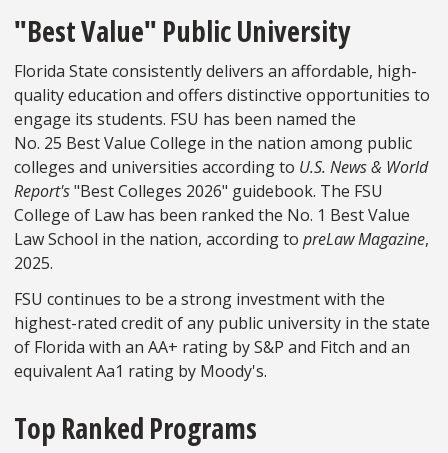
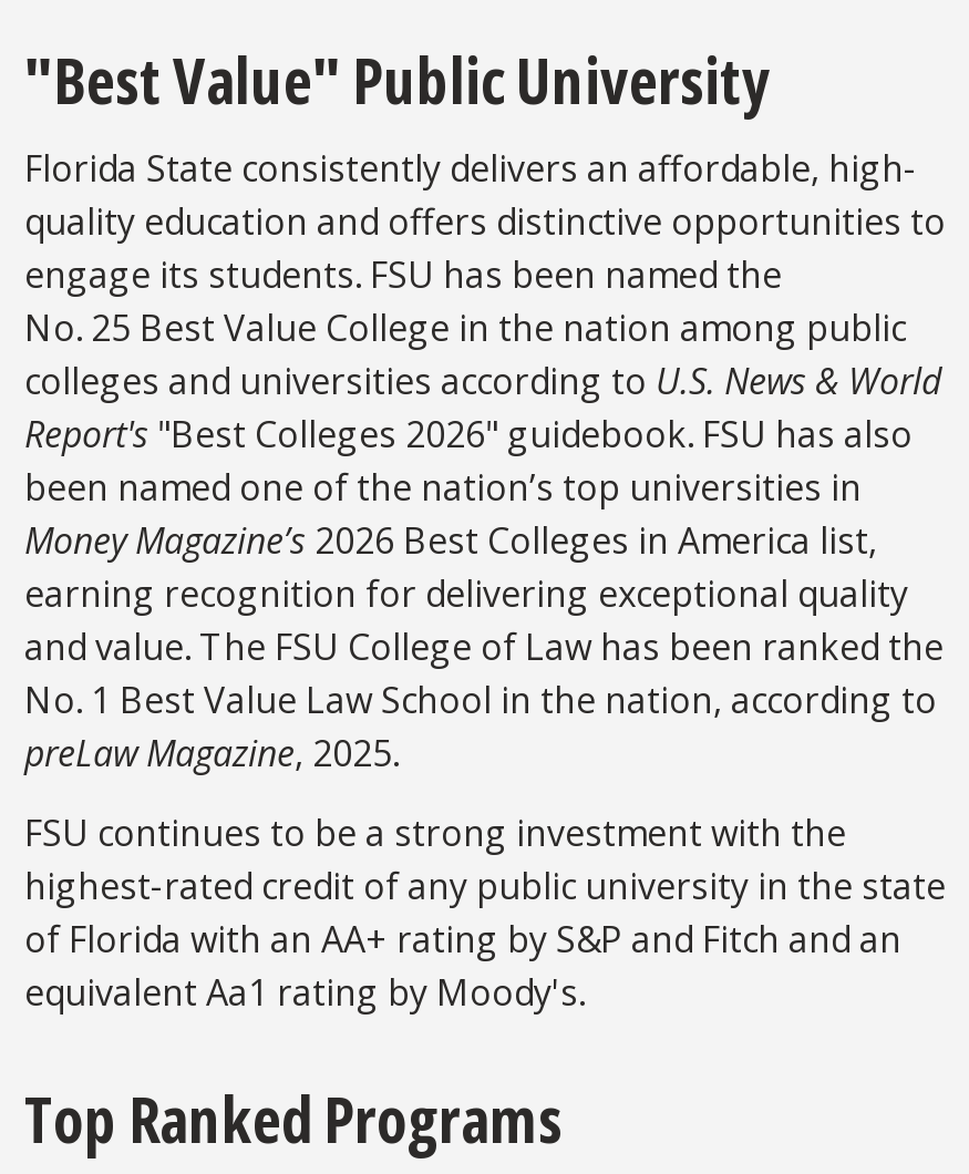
- Report's "Best Colleges 2026" guidebook. The FSU
- College of Law has been ranked the No. 1 Best Value
- Law School in the nation, according to preLaw Magazine,
- 2025.
+ Report's "Best Colleges 2026" guidebook. FSU has also
+ been named one of the nation’s top universities in
+ Money Magazine’s 2026 Best Colleges in America list,
+ earning recognition for delivering exceptional quality
+ and value. The FSU College of Law has been ranked the
+ No. 1 Best Value Law School in the nation, according to
+ preLaw Magazine, 2025.
